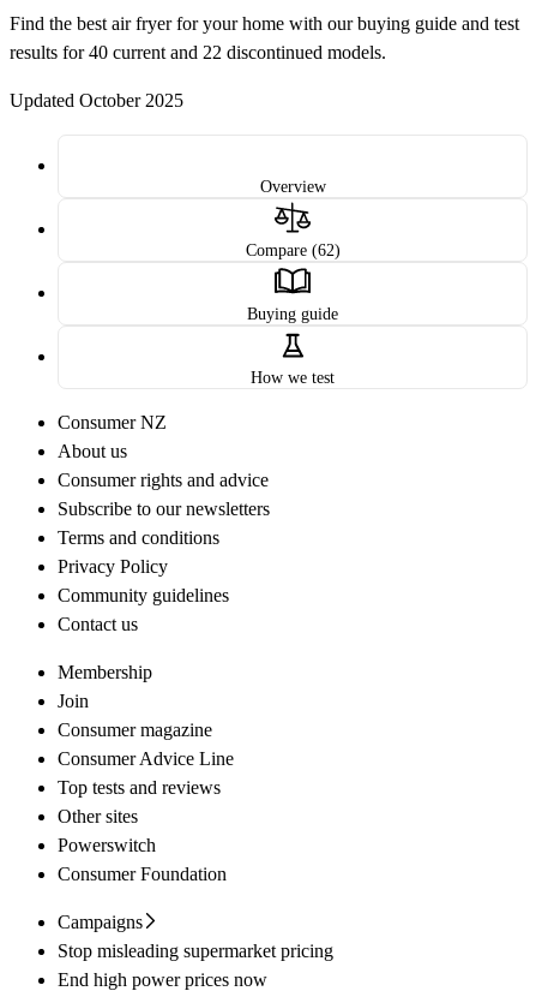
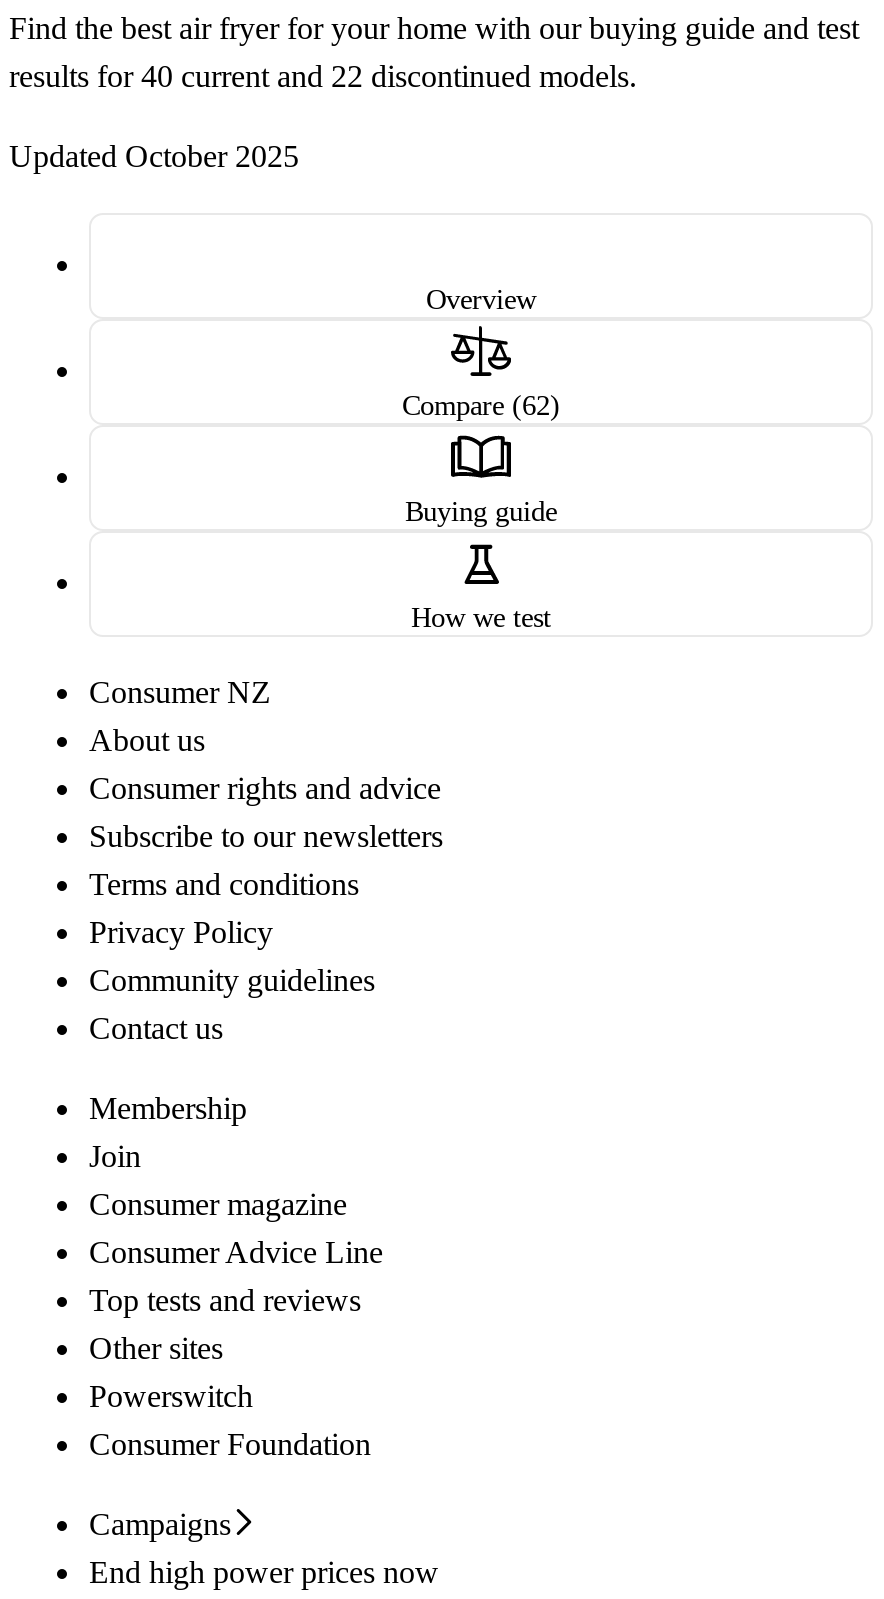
- Stop misleading supermarket pricing
